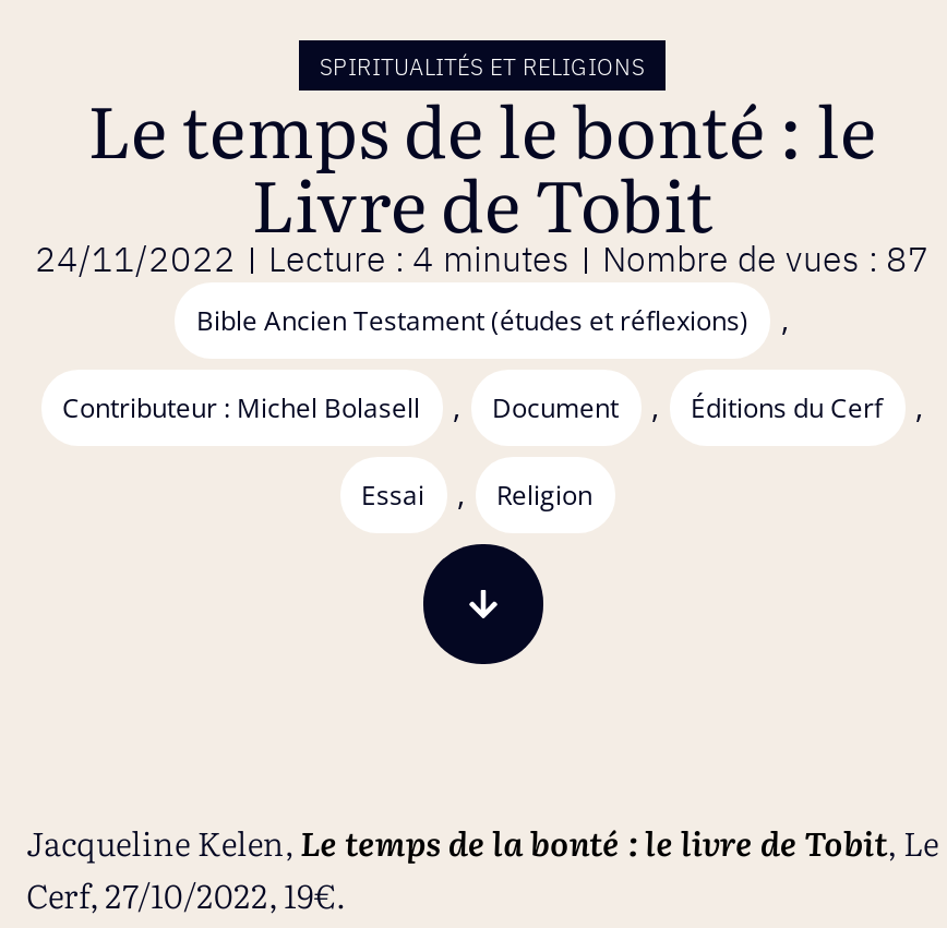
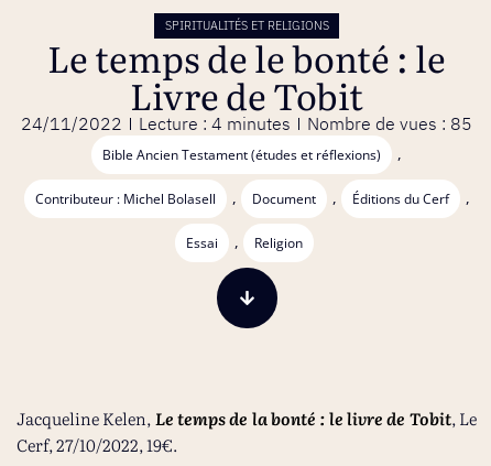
- Nombre de vues : 87
+ Nombre de vues : 85
